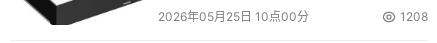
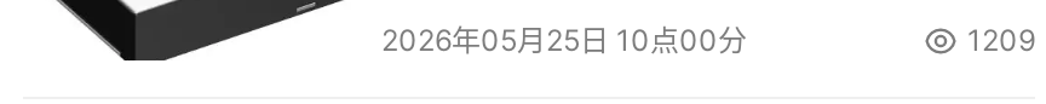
- 1208
+ 1209
